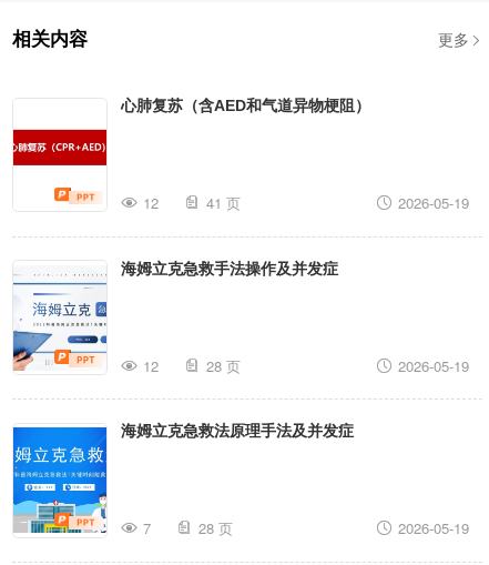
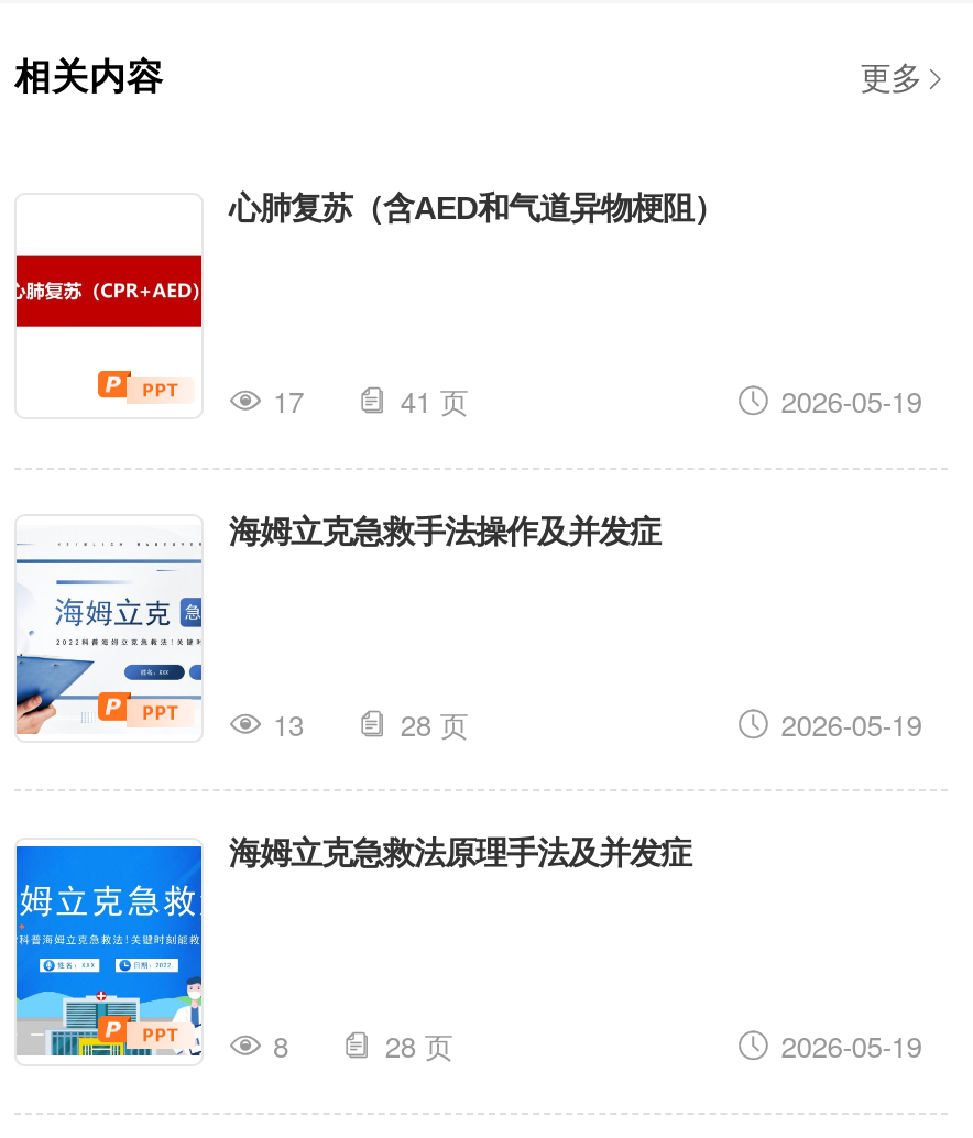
- 12
+ 17

- 12
+ 13

- 7
+ 8
